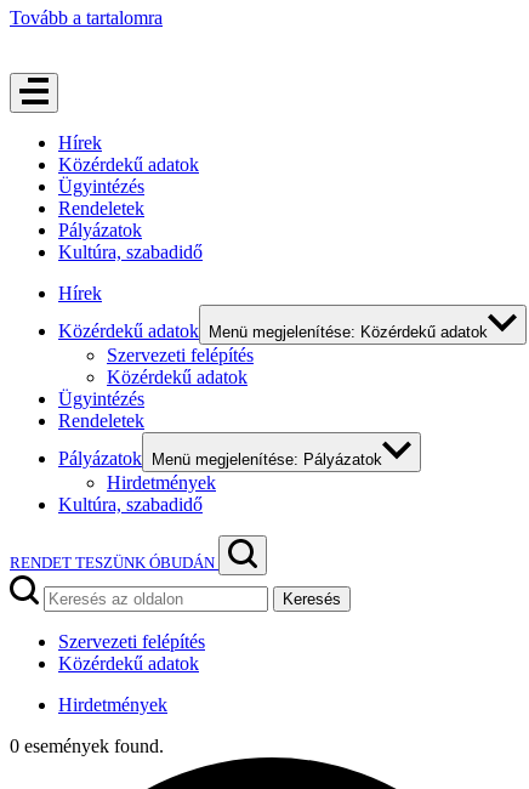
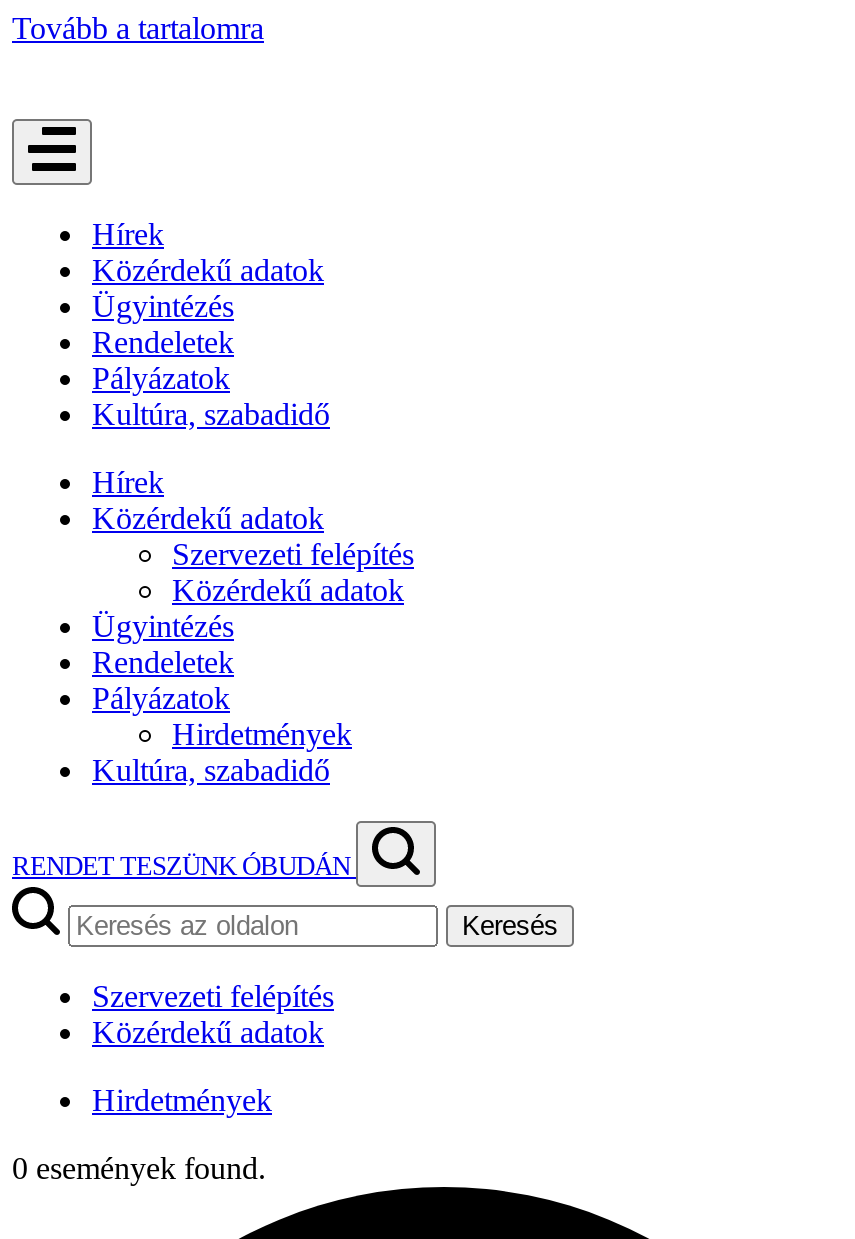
- Közérdekű adatok Menü megjelenítése: Közérdekű adatok
+ Közérdekű adatok

- Pályázatok Menü megjelenítése: Pályázatok
+ Pályázatok
